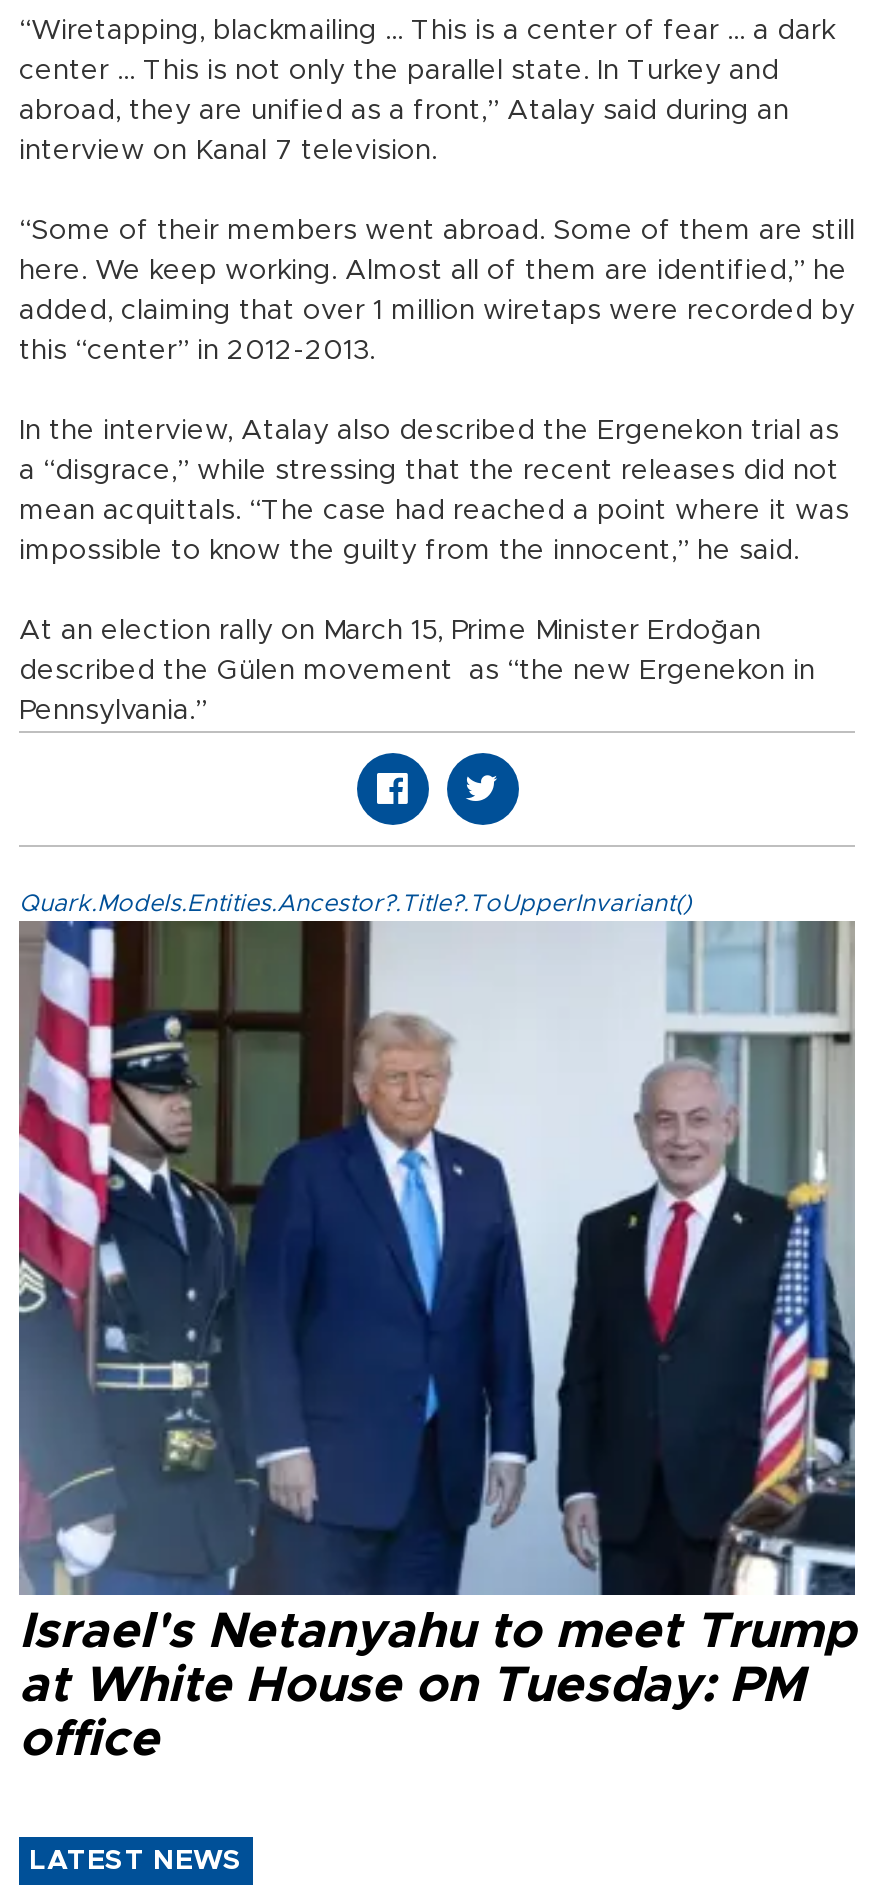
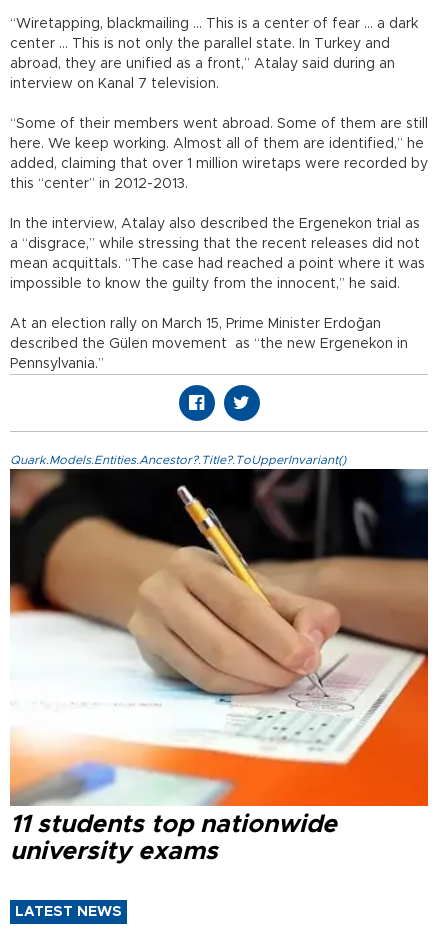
- [image]
- Israel's Netanyahu to meet Trump
- at White House on Tuesday: PM
- office
+ [image]
+ 11 students top nationwide
+ university exams
